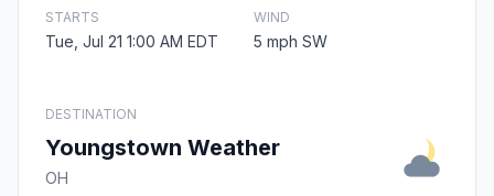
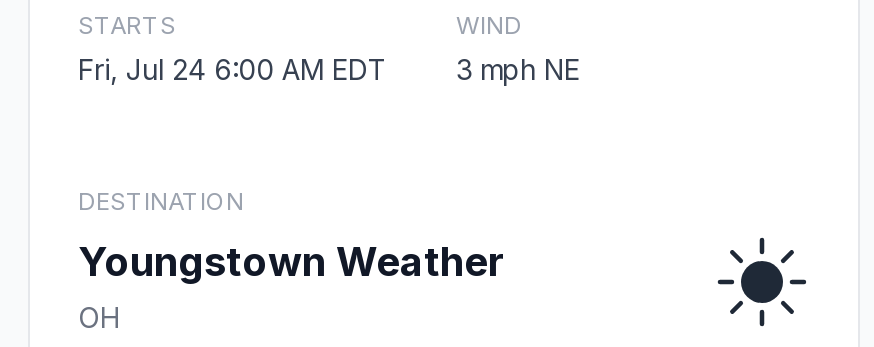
- Tue, Jul 21 1:00 AM EDT
+ Fri, Jul 24 6:00 AM EDT

- 5 mph SW
+ 3 mph NE

- [image]
+ [image]
